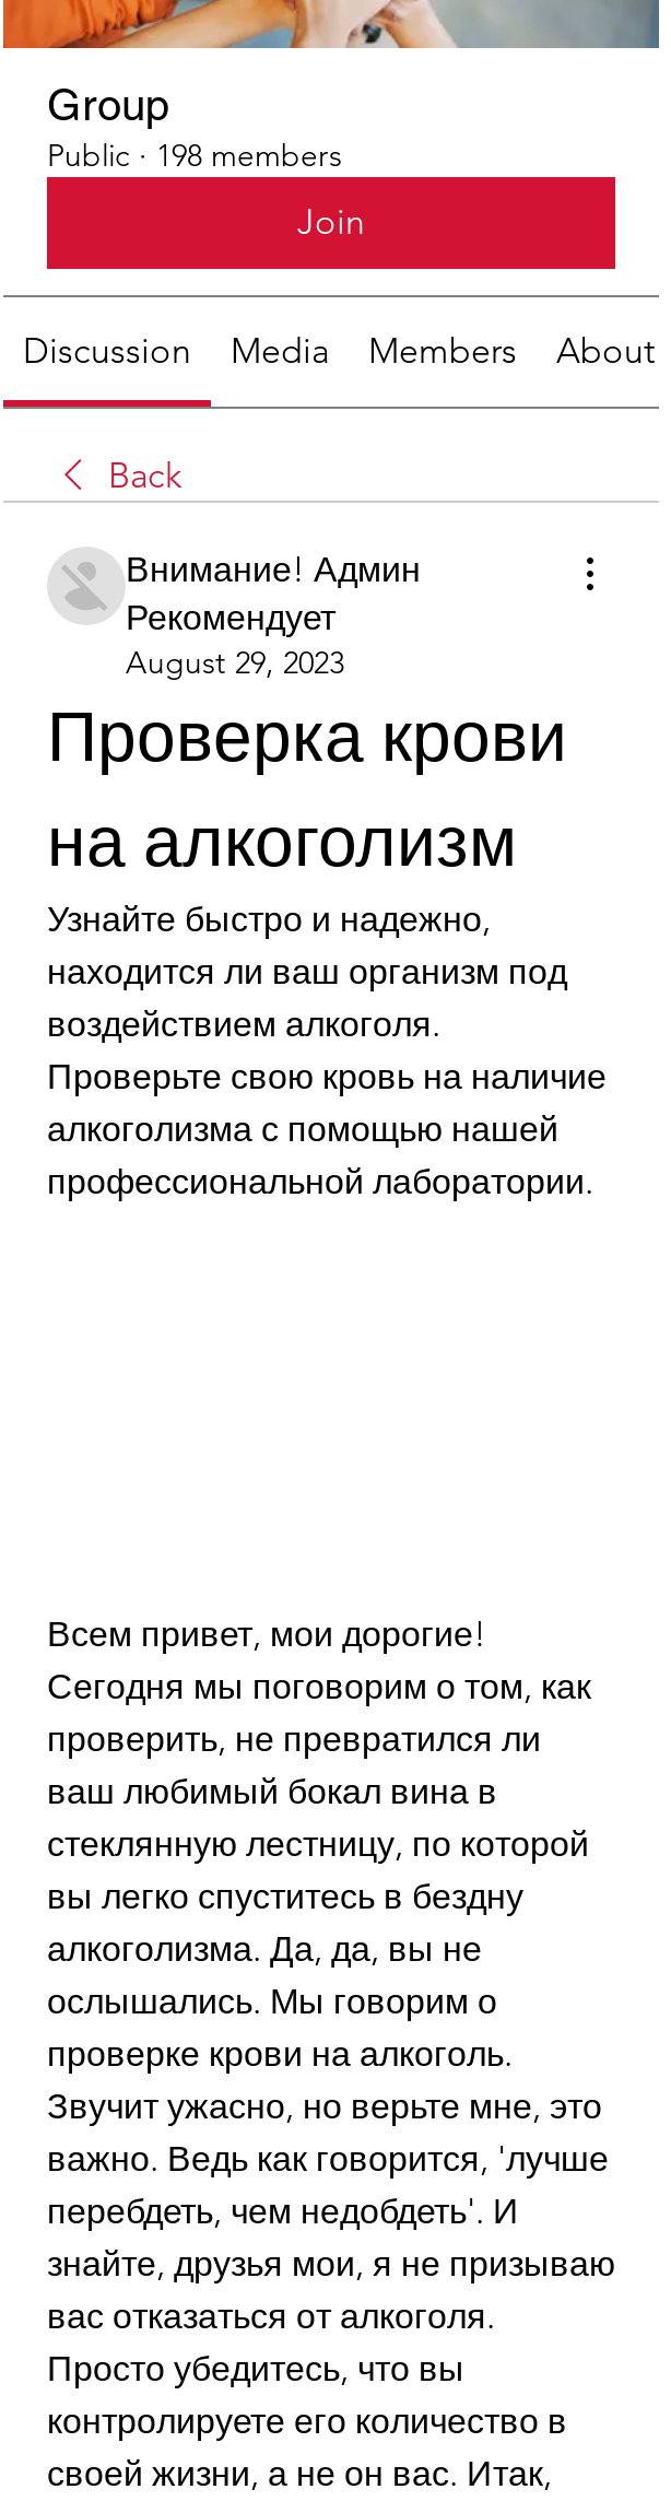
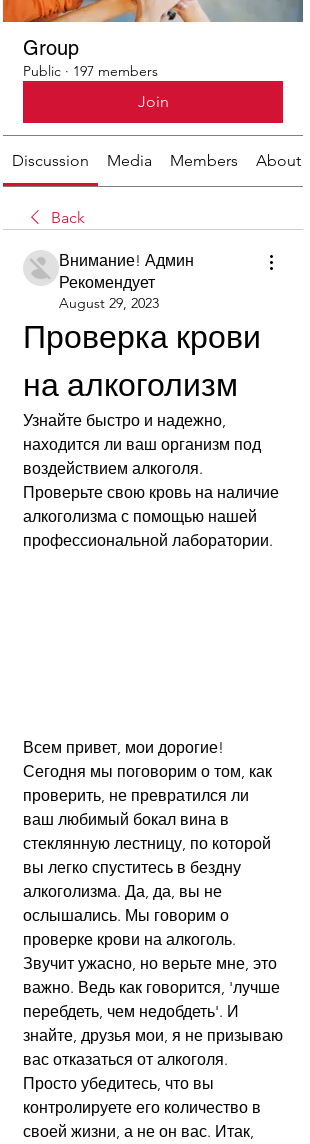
- Public · 198 members
+ Public · 197 members
